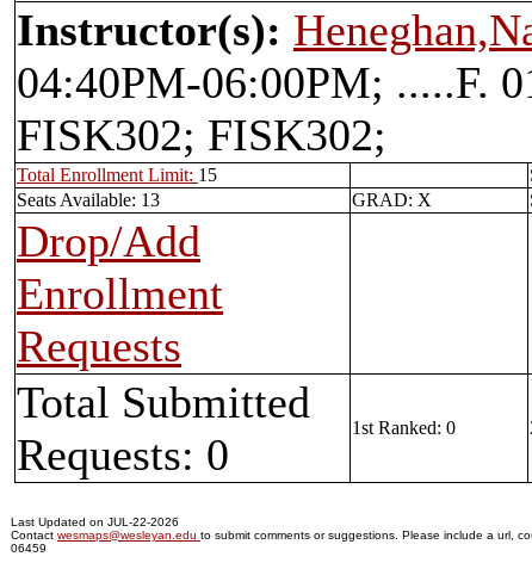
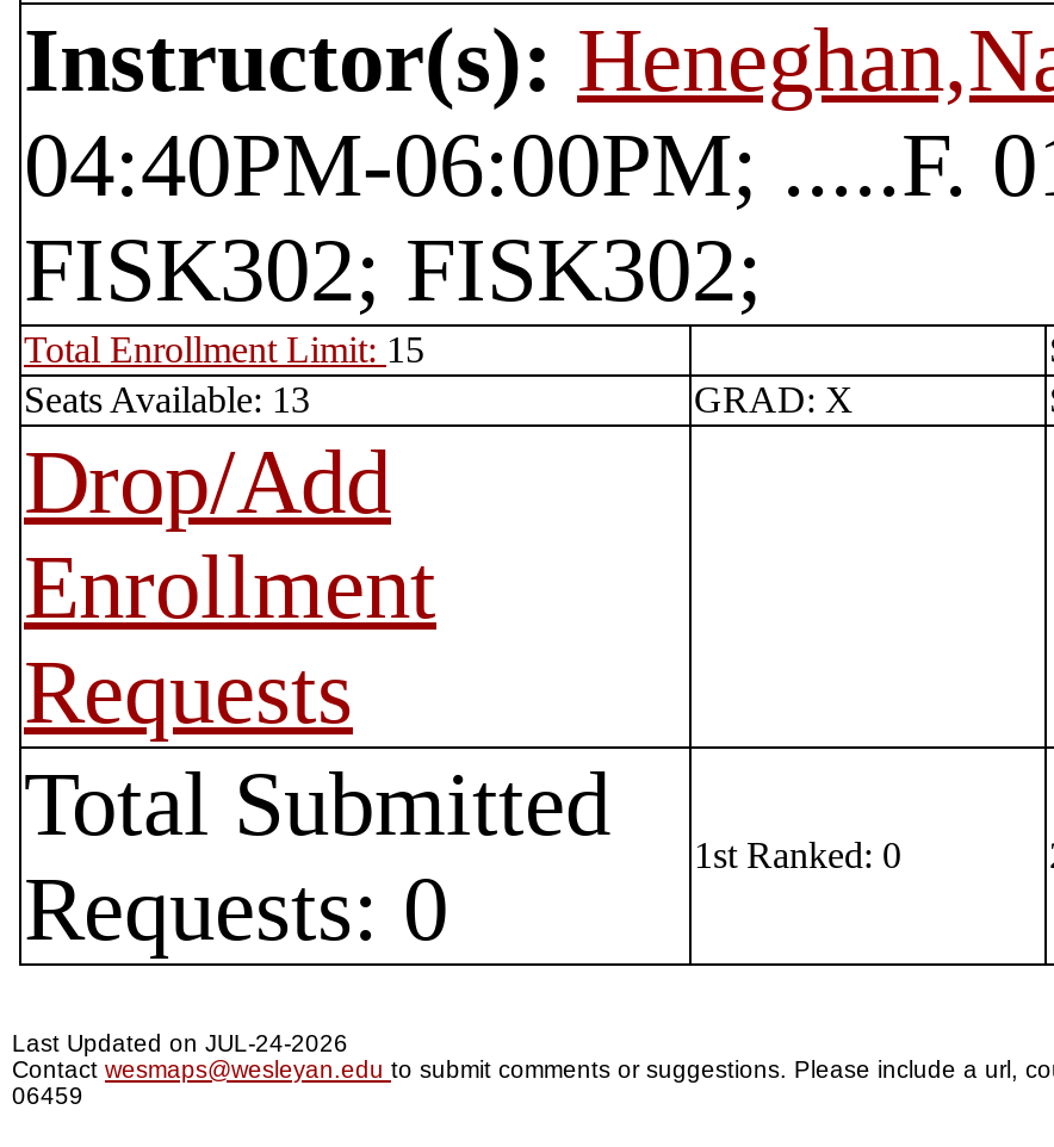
- Last Updated on JUL-22-2026
+ Last Updated on JUL-24-2026
